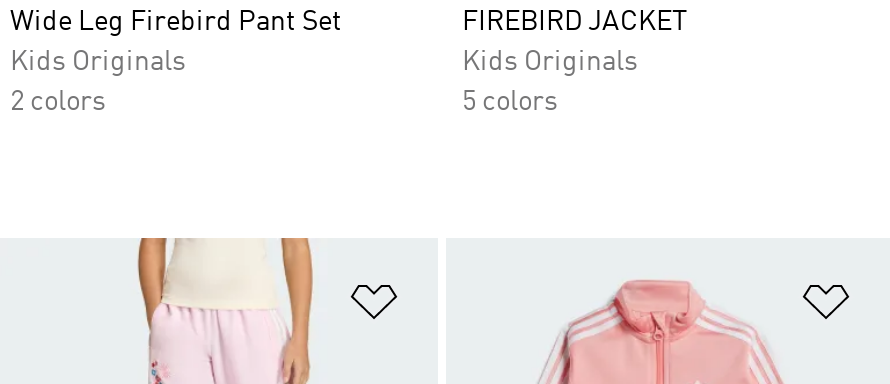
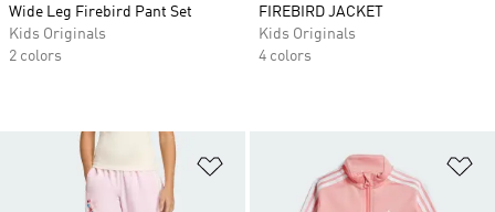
- 5 colors
+ 4 colors
